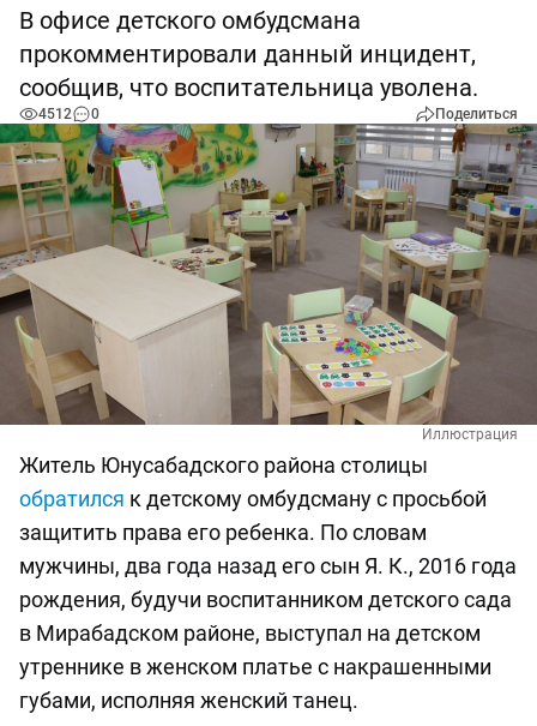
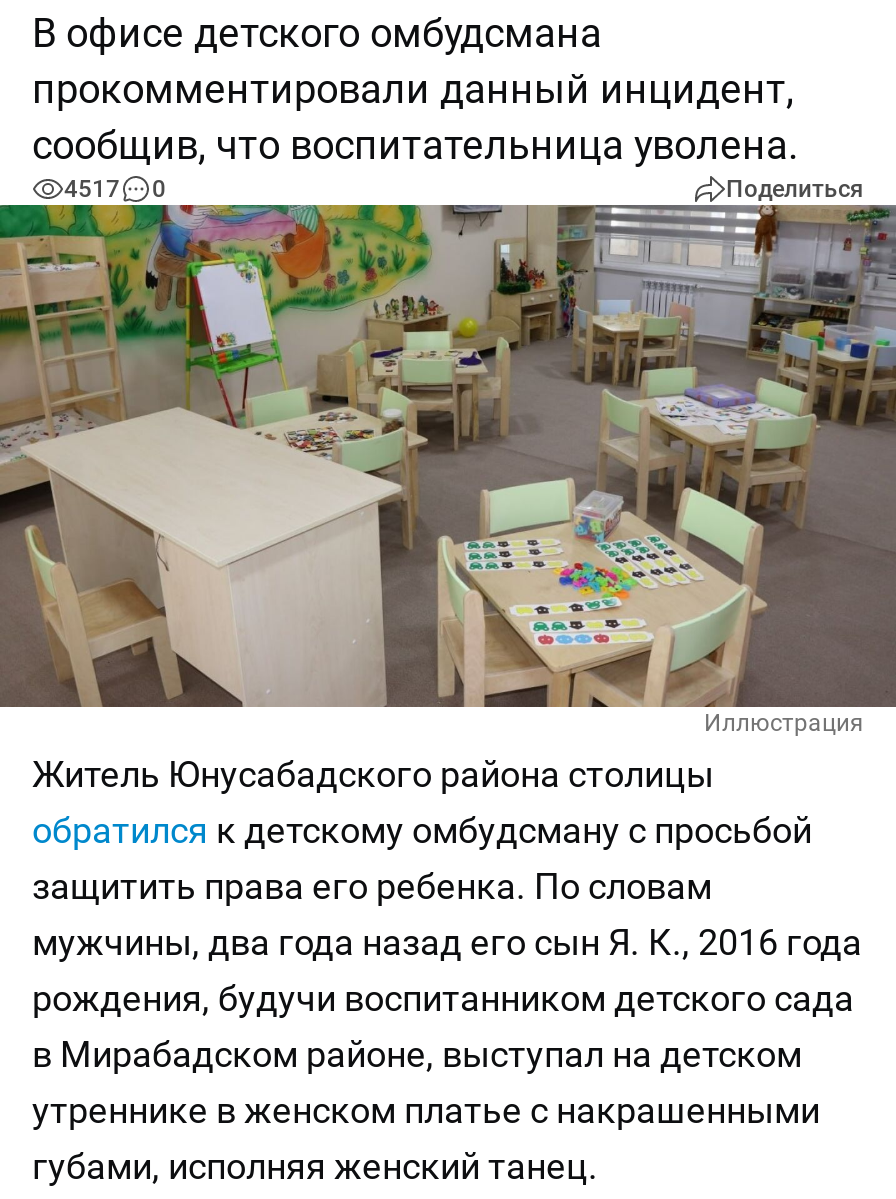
- 4512 0
+ 4517 0
